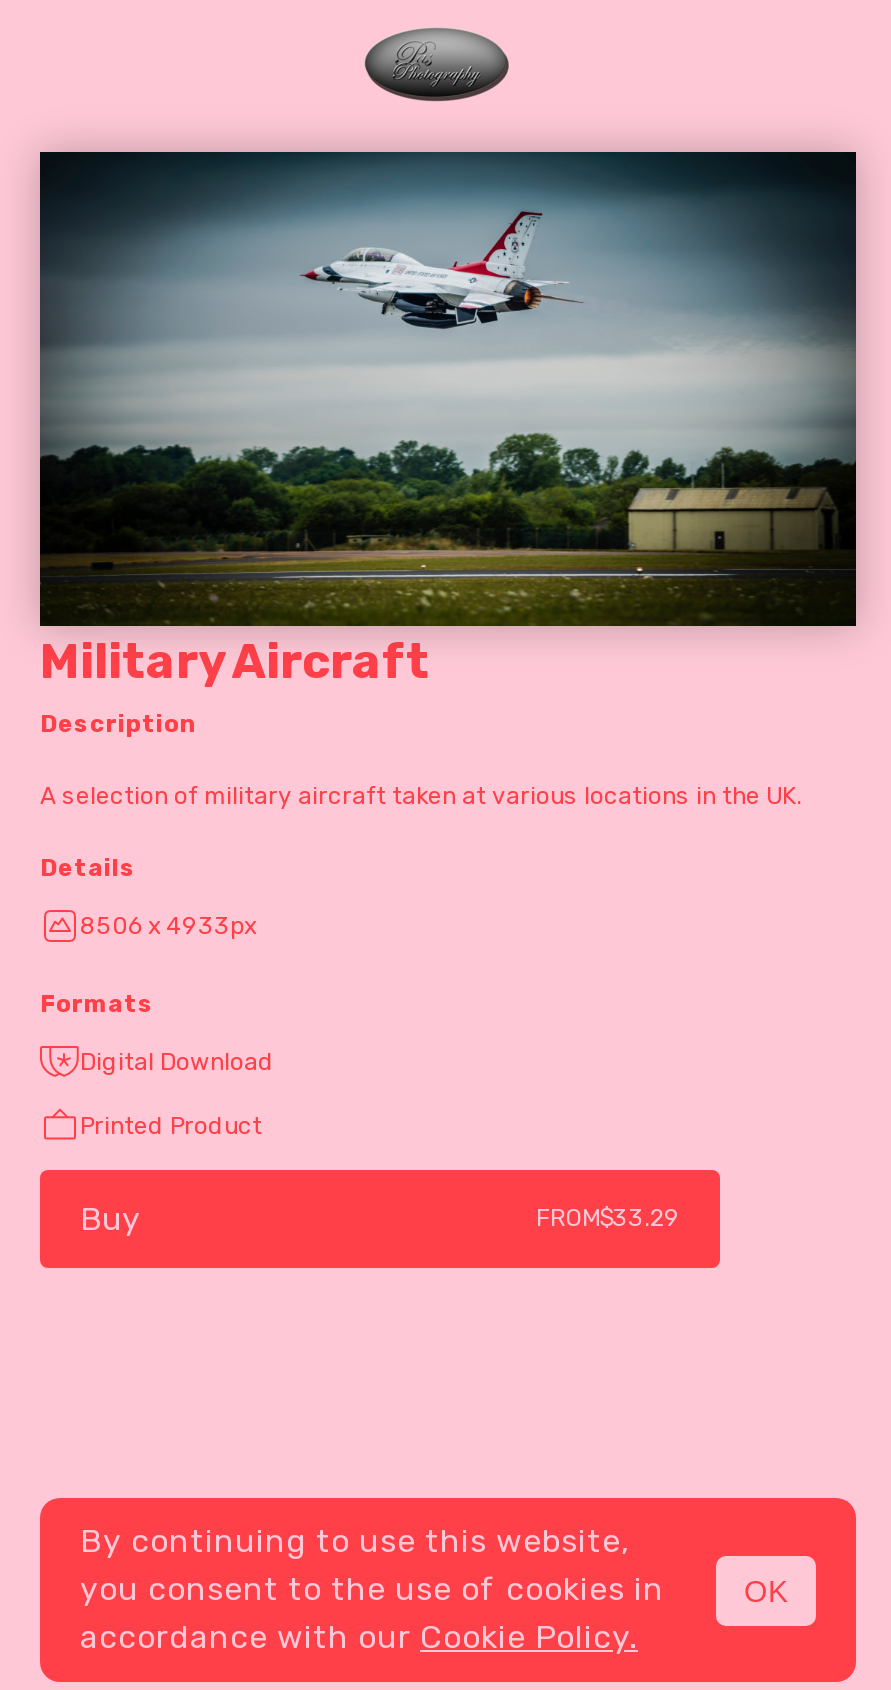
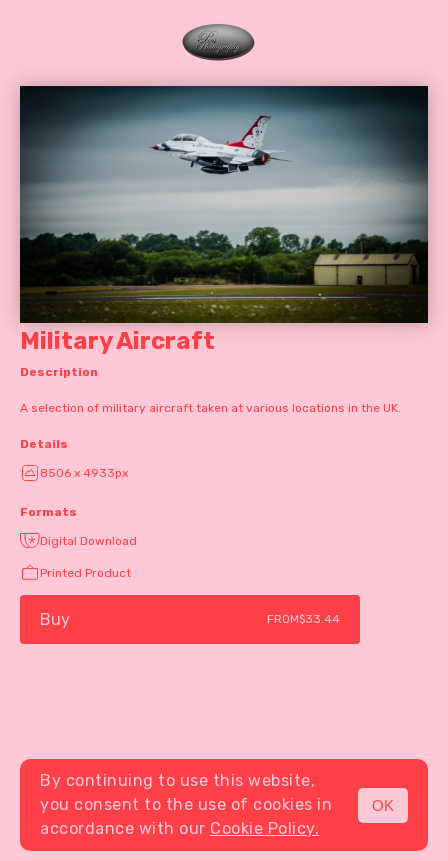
- FROM$33.29
+ FROM$33.44
